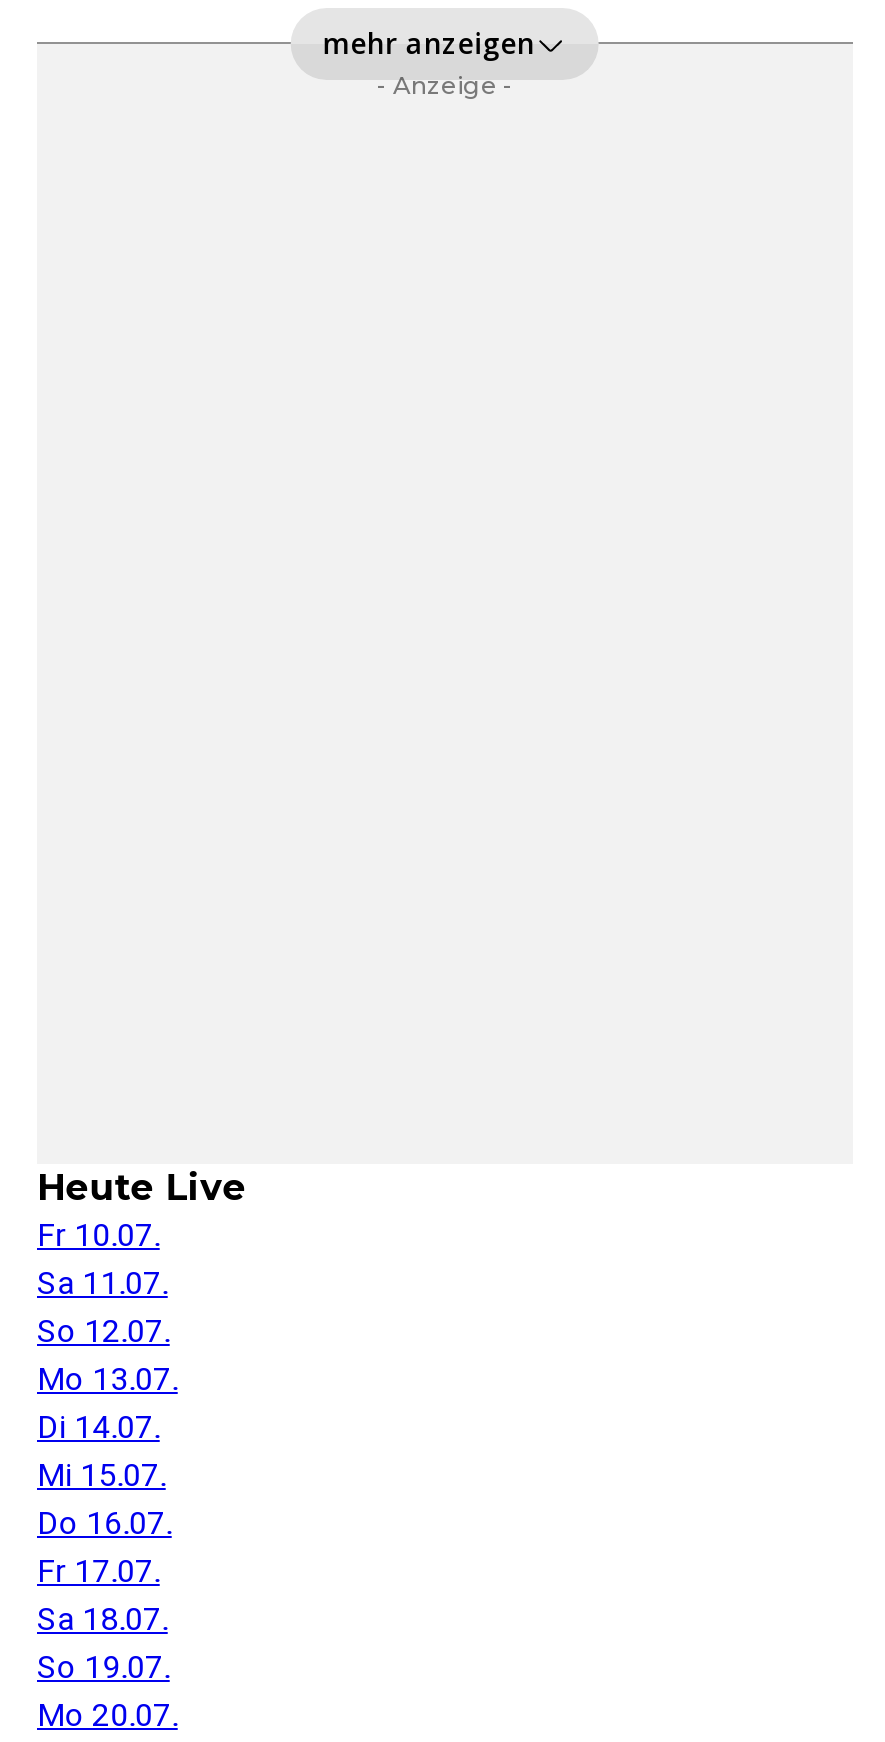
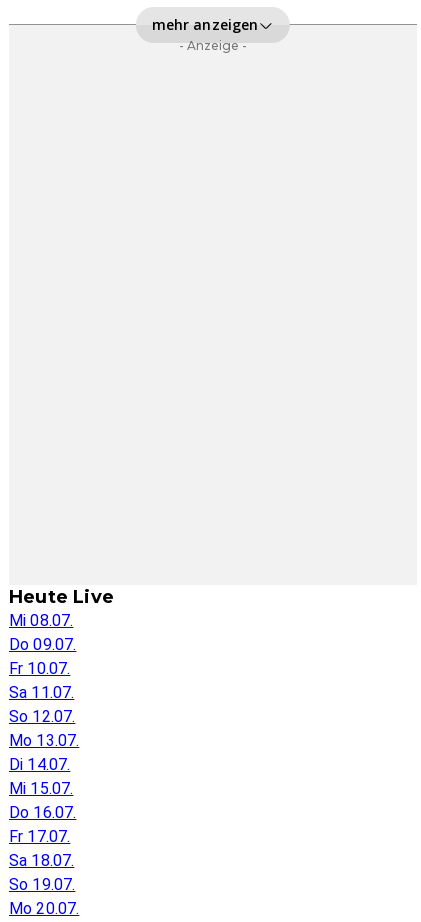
+ Mi 08.07.
+ Do 09.07.
